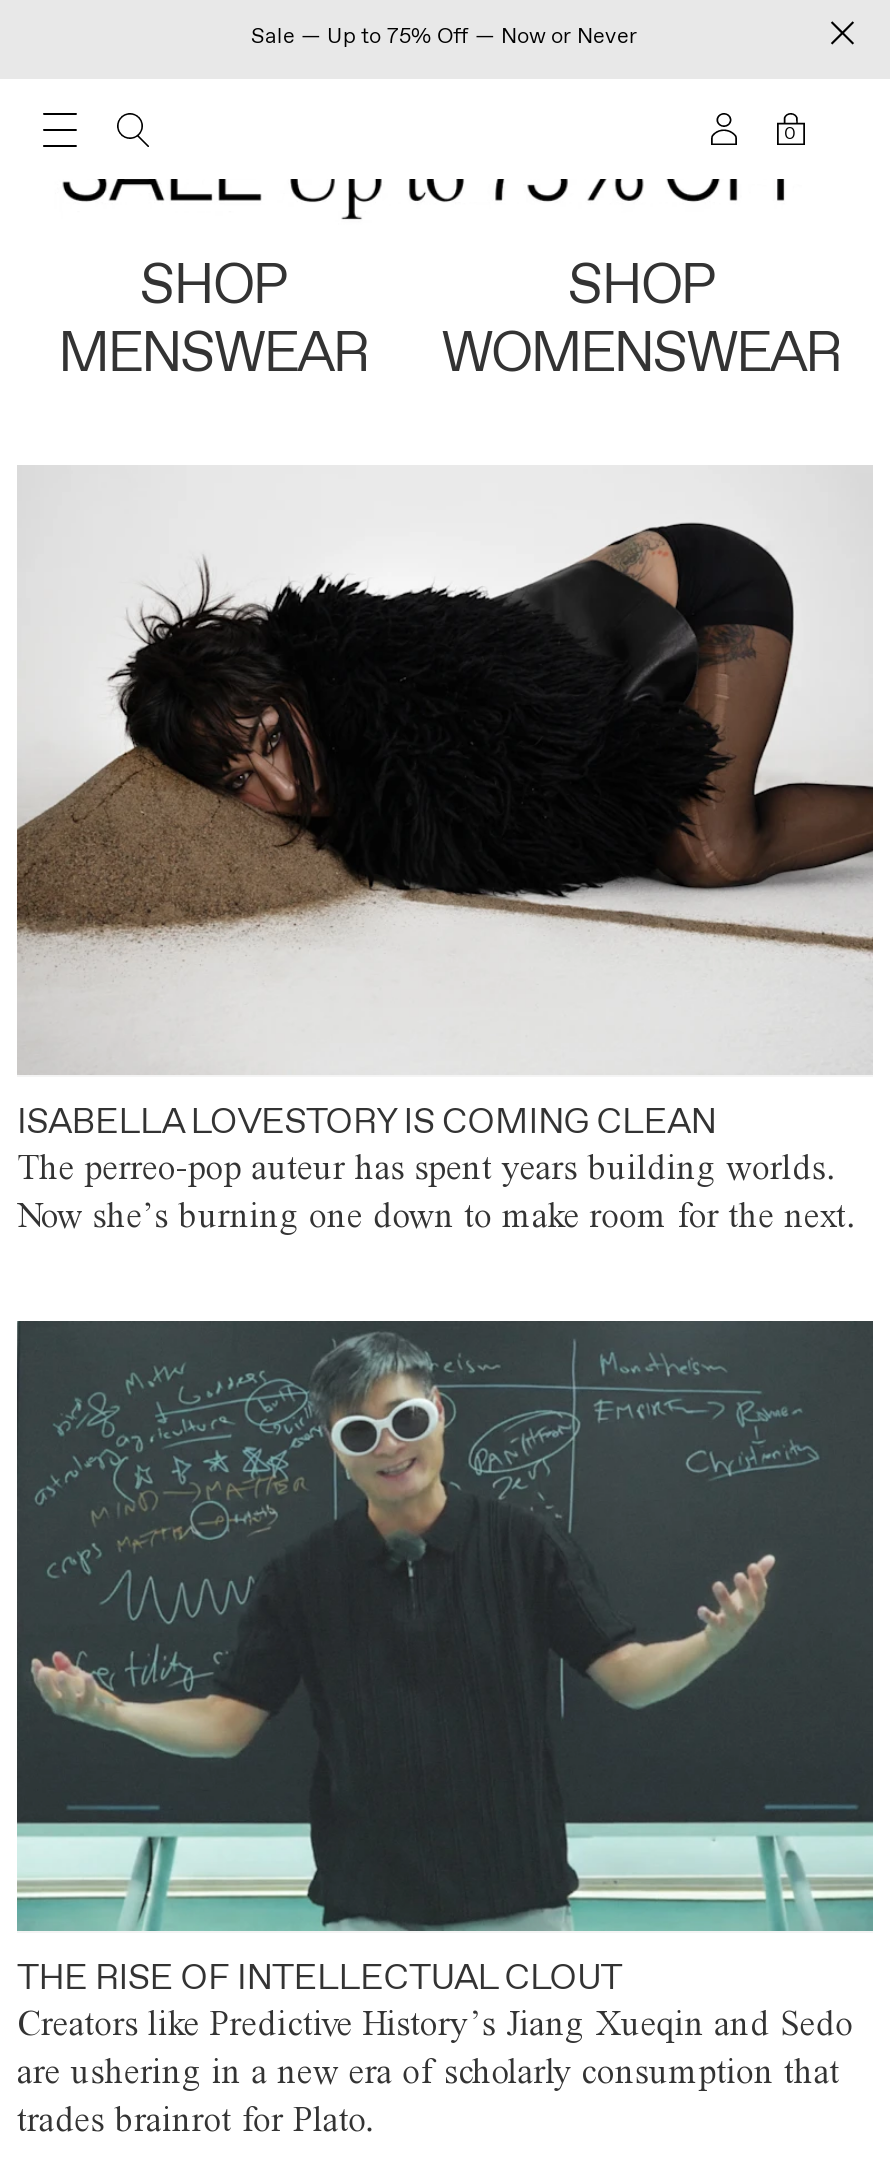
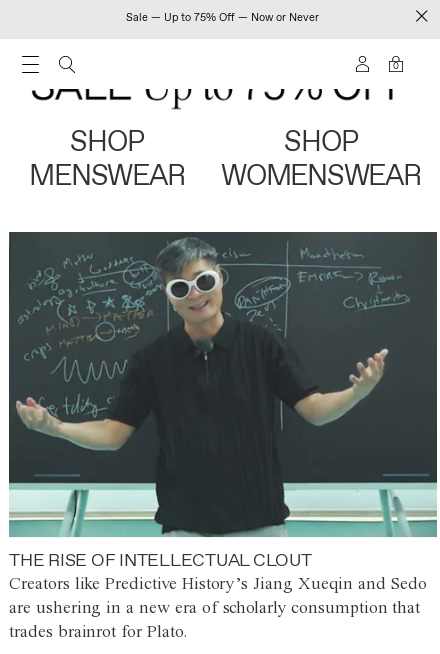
- [image]
- ISABELLA LOVESTORY IS COMING CLEAN
- The perreo-pop auteur has spent years building worlds.
- Now she’s burning one down to make room for the next.
